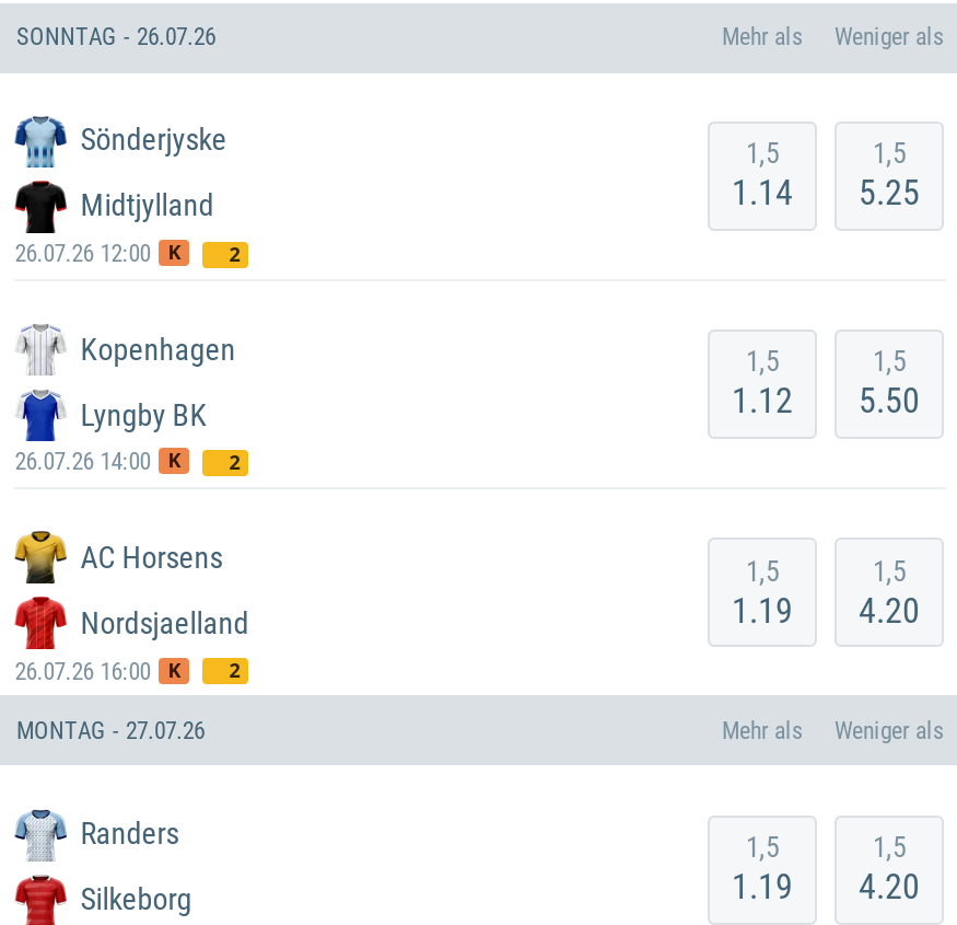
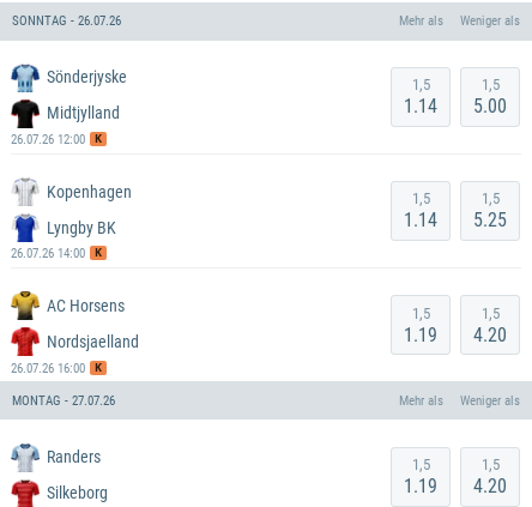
- 1.14 5.25
+ 1.14 5.00

- 2

- 1.12
+ 1.14

- 5.50
+ 5.25

- 2

- 2
